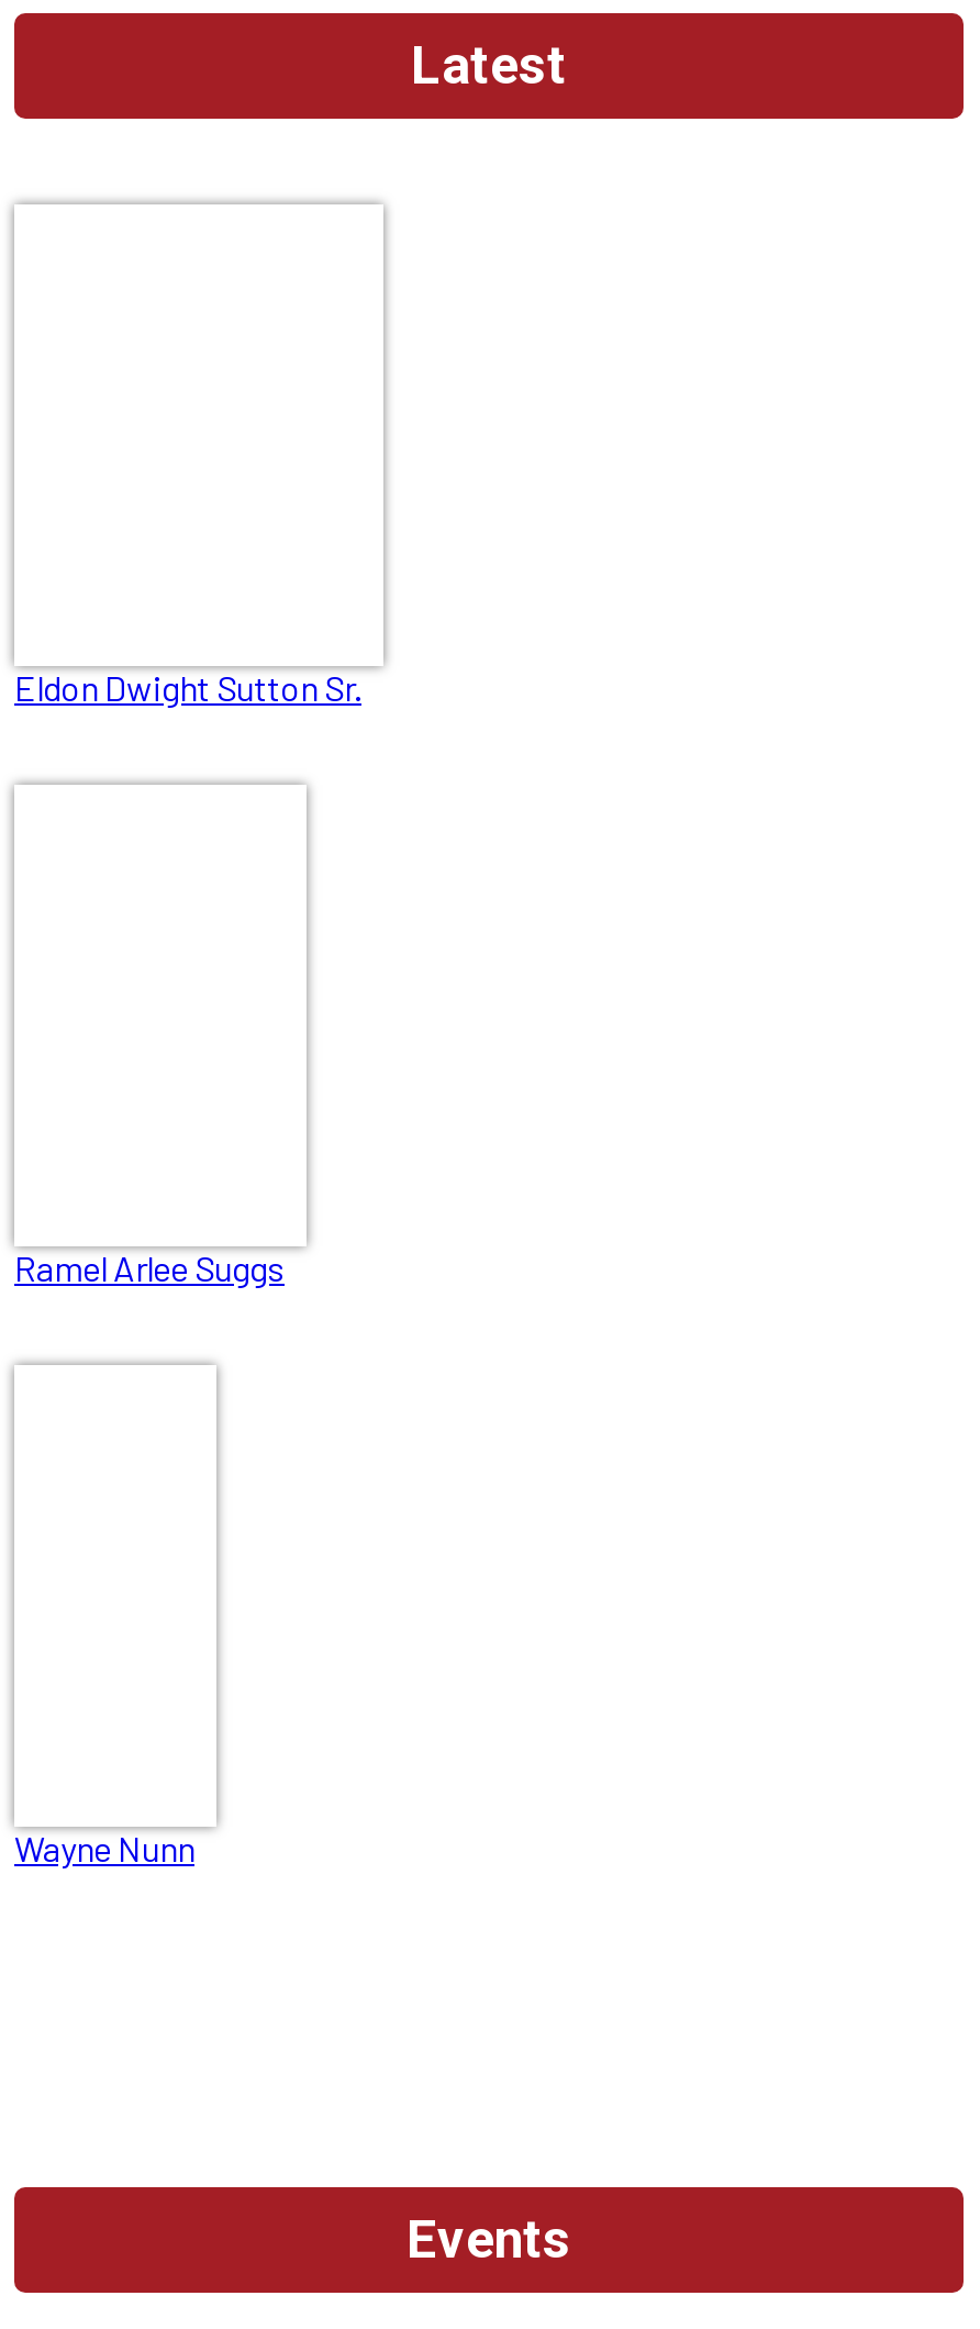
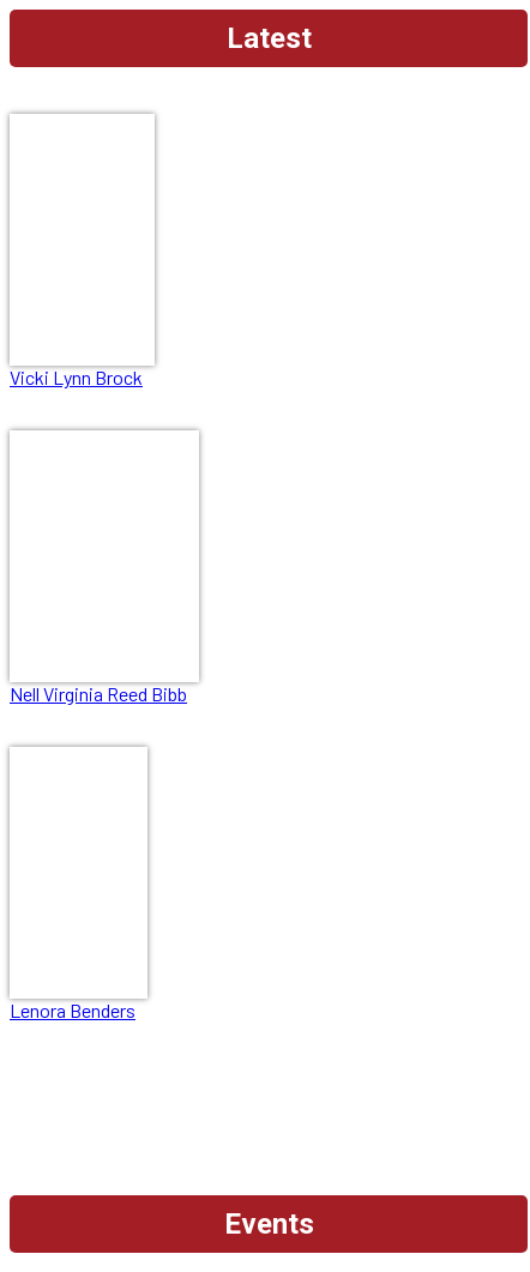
- Eldon Dwight Sutton Sr.
+ Vicki Lynn Brock

- Ramel Arlee Suggs
+ Nell Virginia Reed Bibb

- Wayne Nunn
+ Lenora Benders
